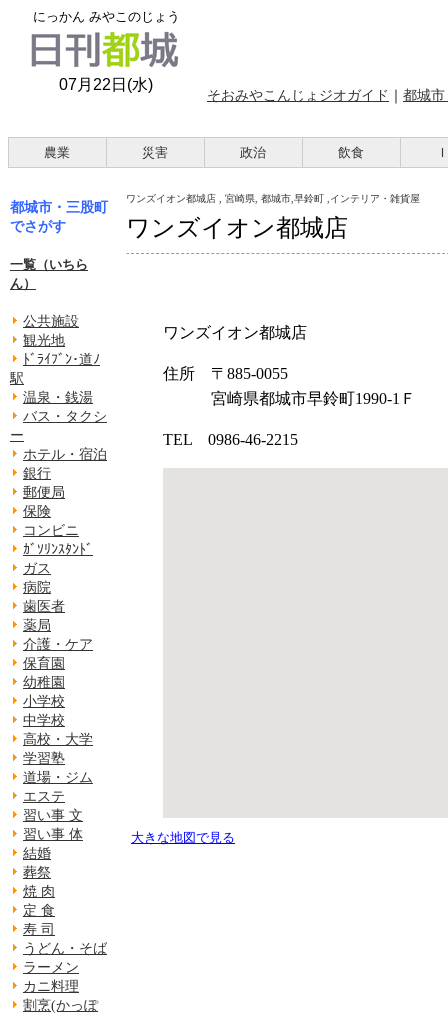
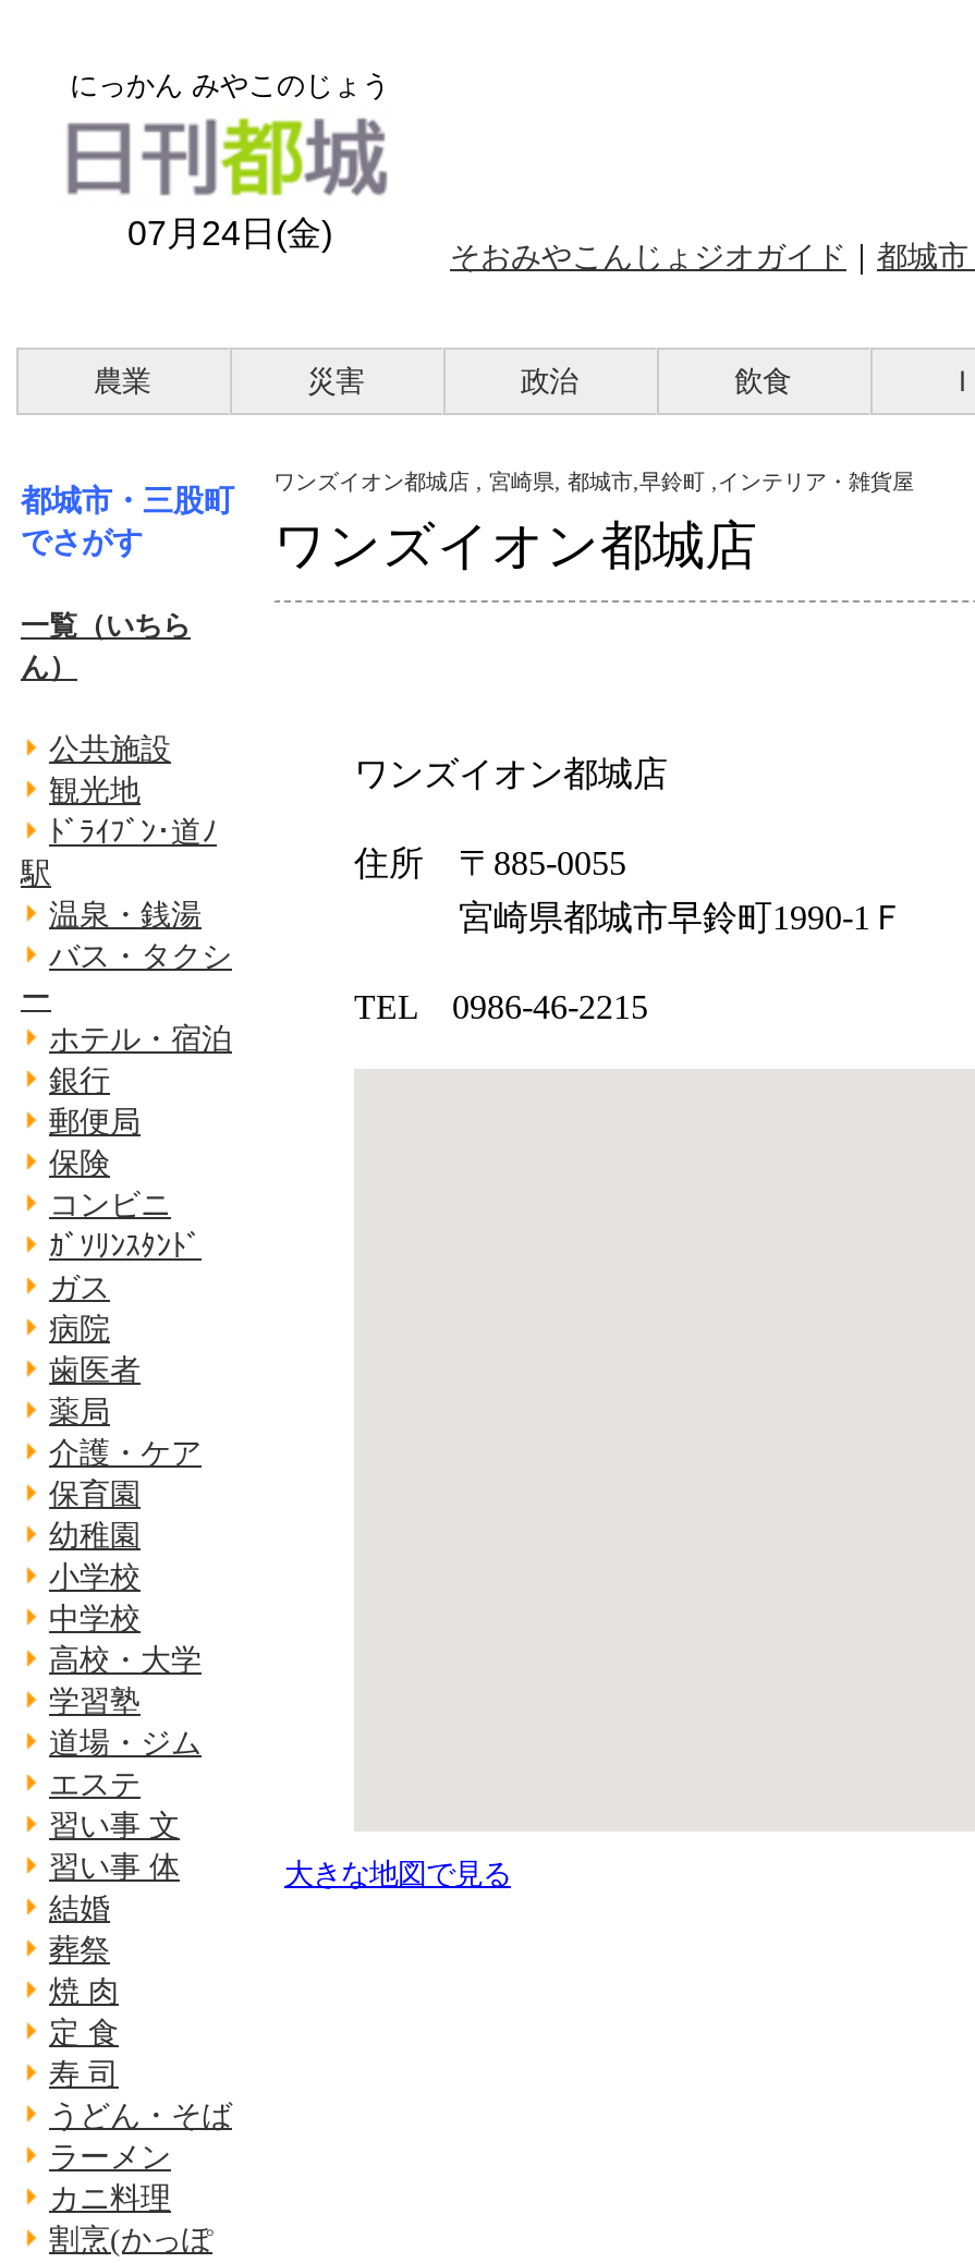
- 07月22日(水)
+ 07月24日(金)
